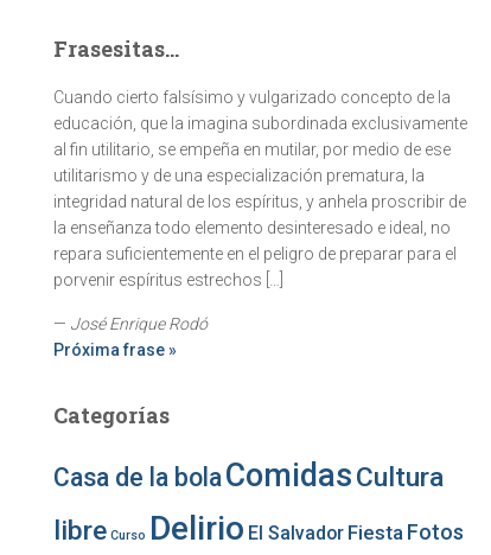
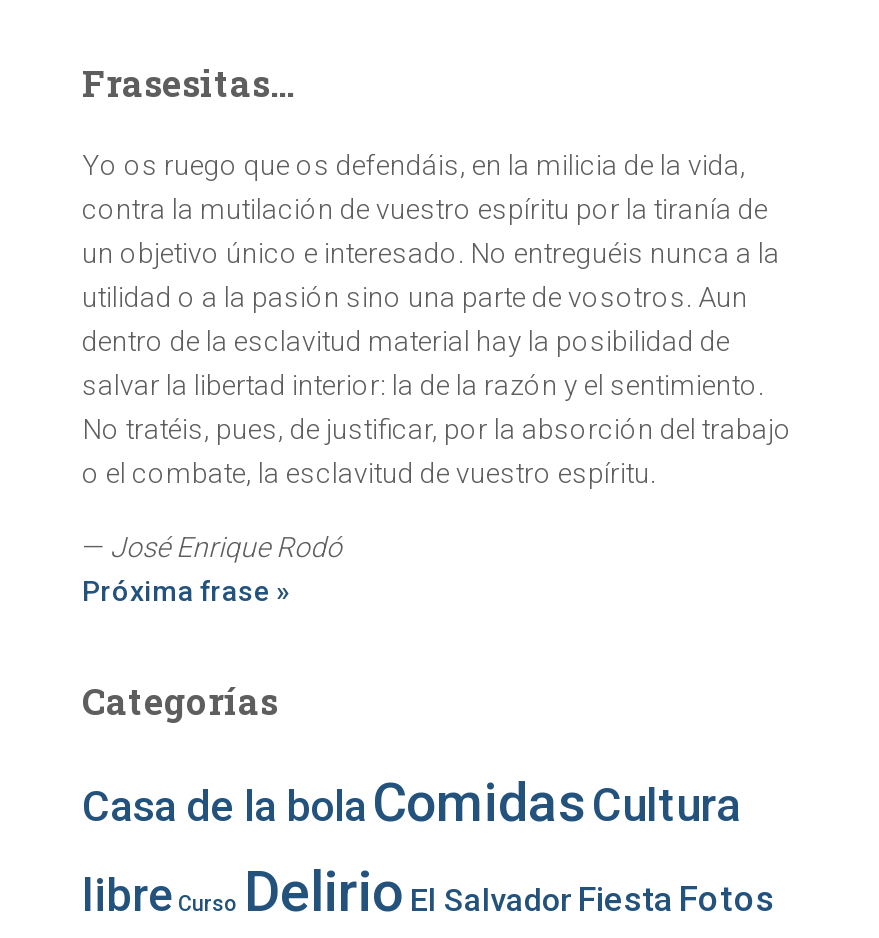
- Cuando cierto falsísimo y vulgarizado concepto de la
- educación, que la imagina subordinada exclusivamente
- al fin utilitario, se empeña en mutilar, por medio de ese
- utilitarismo y de una especialización prematura, la
- integridad natural de los espíritus, y anhela proscribir de
- la enseñanza todo elemento desinteresado e ideal, no
- repara suficientemente en el peligro de preparar para el
- porvenir espíritus estrechos […]
+ Yo os ruego que os defendáis, en la milicia de la vida,
+ contra la mutilación de vuestro espíritu por la tiranía de
+ un objetivo único e interesado. No entreguéis nunca a la
+ utilidad o a la pasión sino una parte de vosotros. Aun
+ dentro de la esclavitud material hay la posibilidad de
+ salvar la libertad interior: la de la razón y el sentimiento.
+ No tratéis, pues, de justificar, por la absorción del trabajo
+ o el combate, la esclavitud de vuestro espíritu.
